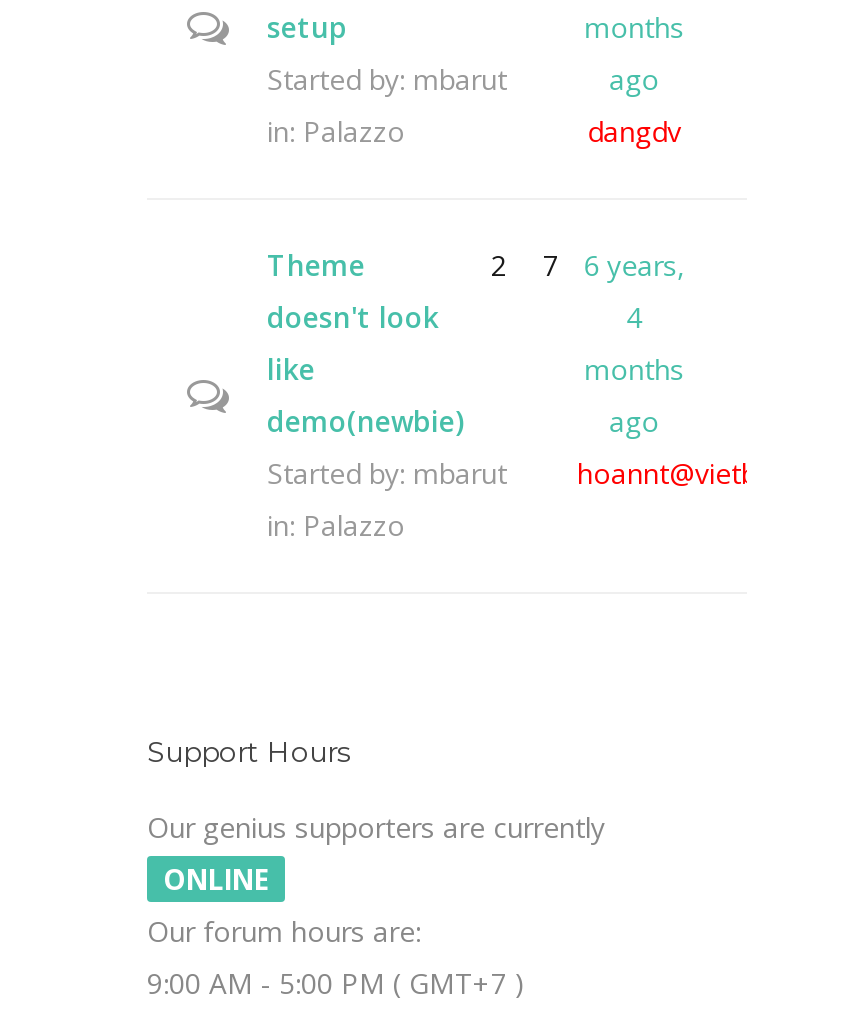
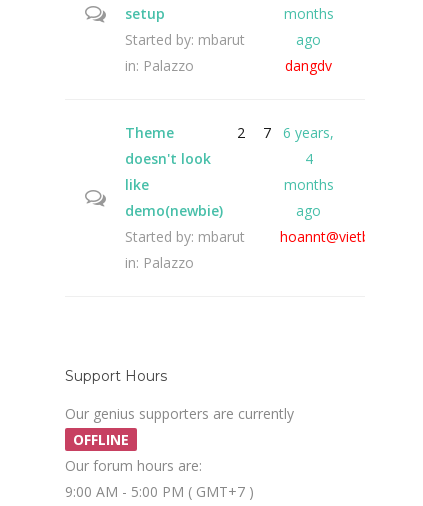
- ONLINE
+ OFFLINE
